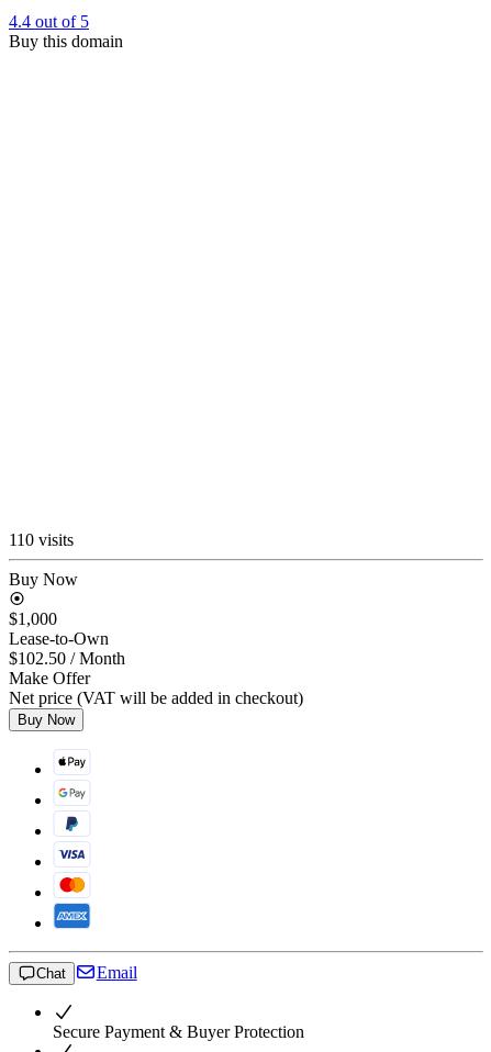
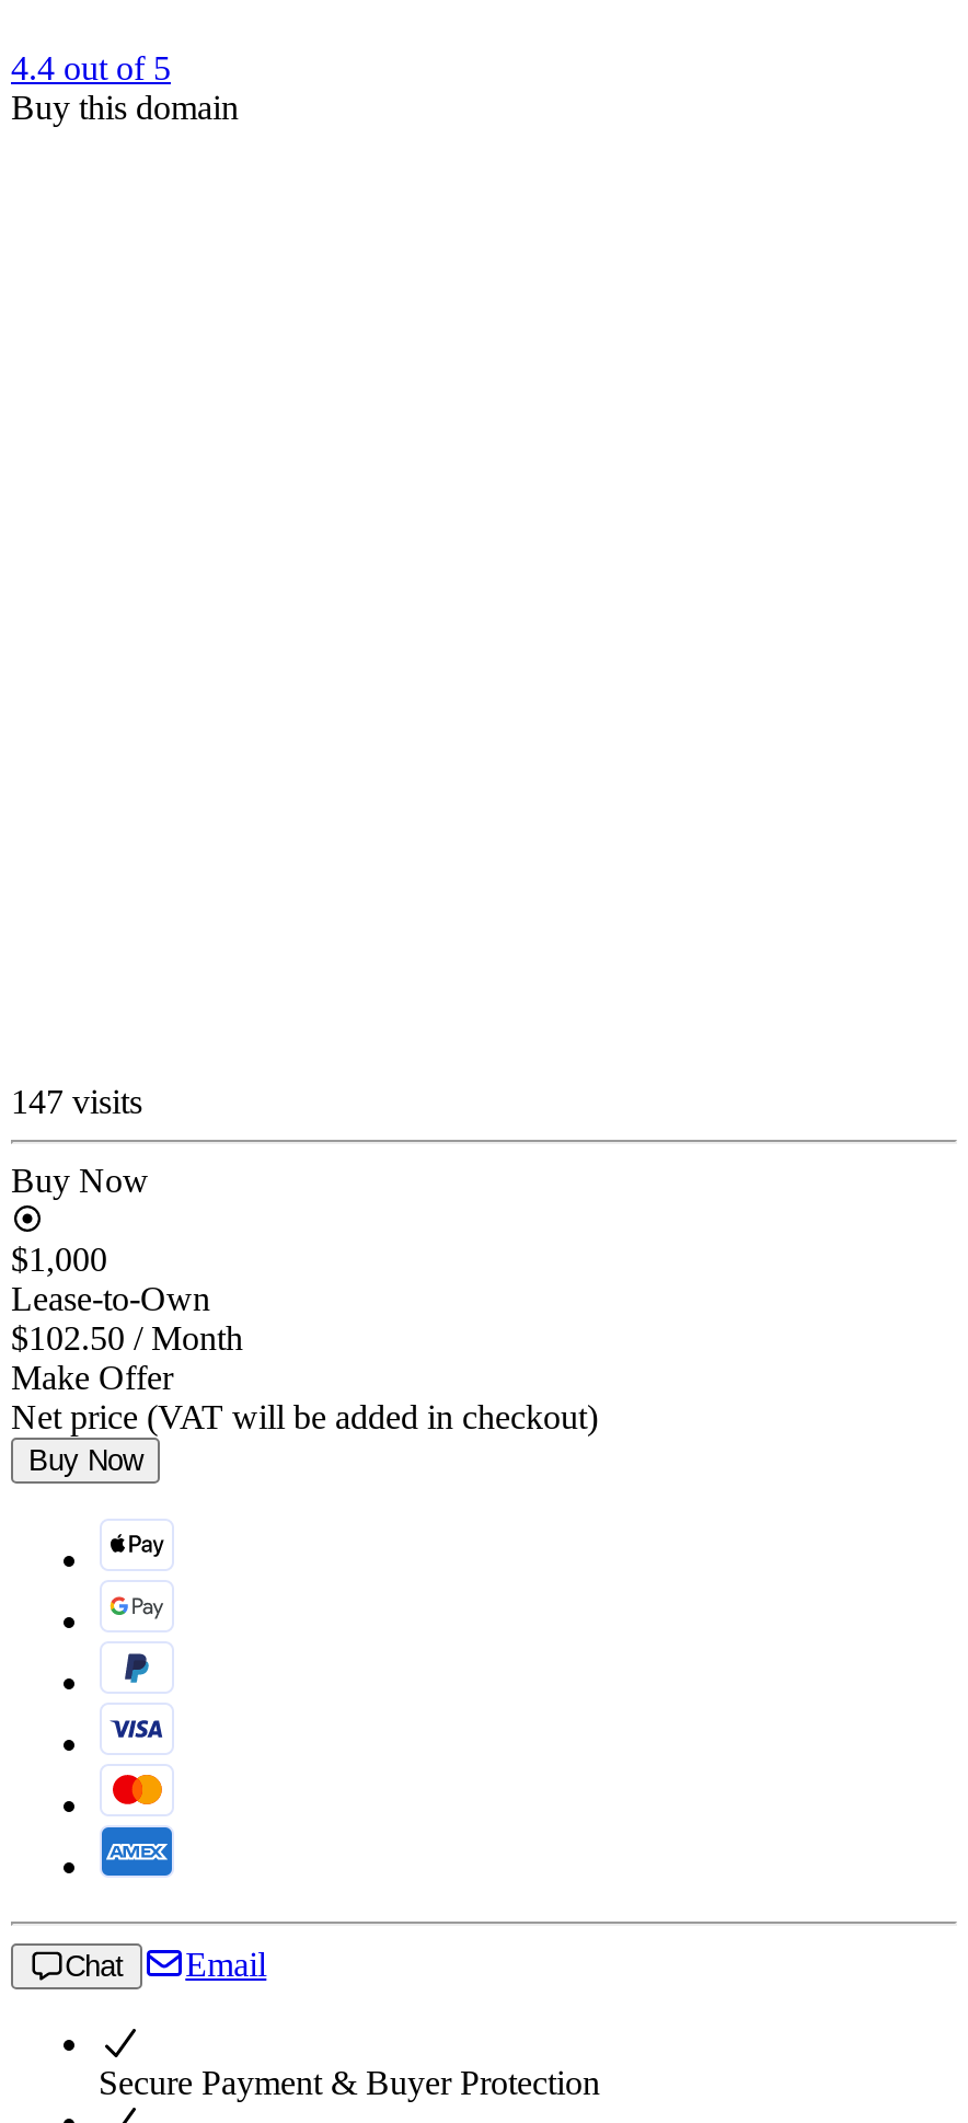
- 110 visits
+ 147 visits
